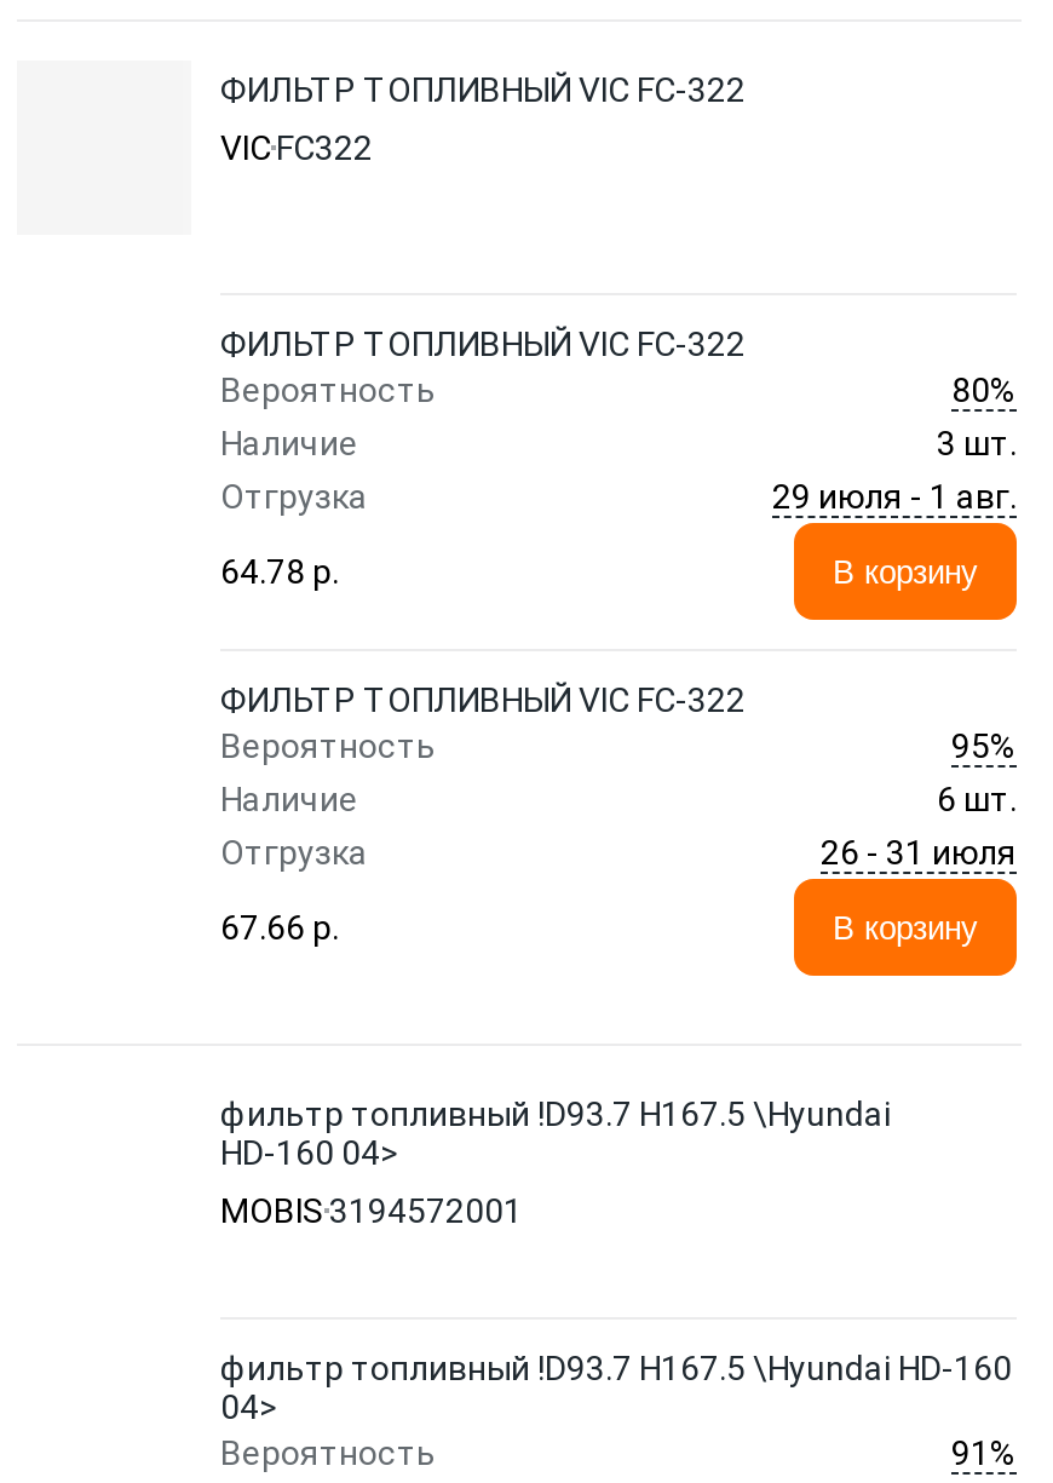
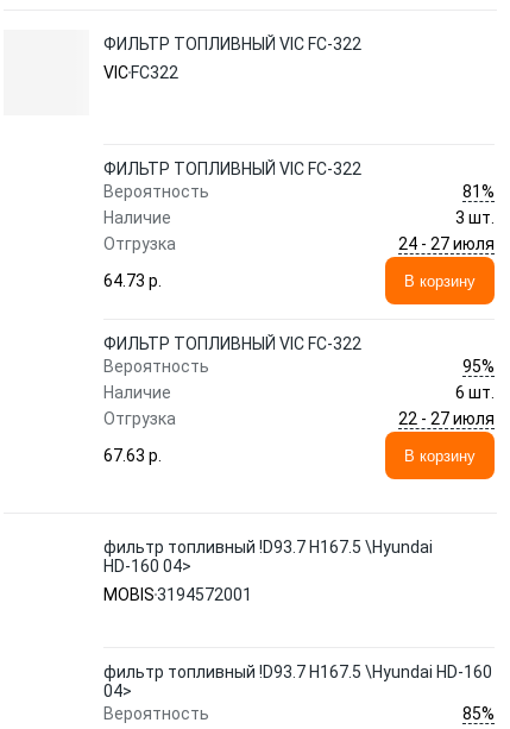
- 80%
+ 81%

- 29 июля - 1 авг.
+ 24 - 27 июля

- 64.78 p.
+ 64.73 p.

- 26 - 31 июля
+ 22 - 27 июля

- 67.66 p.
+ 67.63 p.

- 91%
+ 85%
